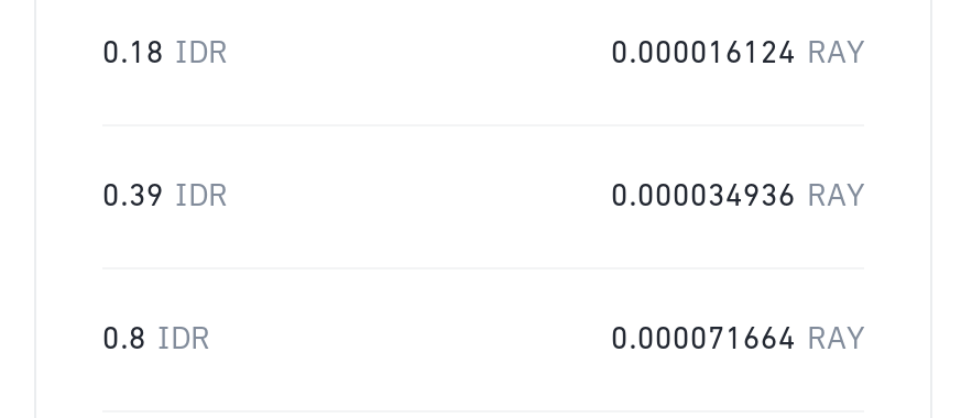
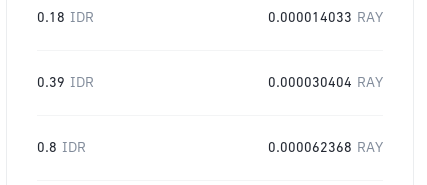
- 0.000016124 RAY
+ 0.000014033 RAY

- 0.000034936 RAY
+ 0.000030404 RAY

- 0.000071664 RAY
+ 0.000062368 RAY
